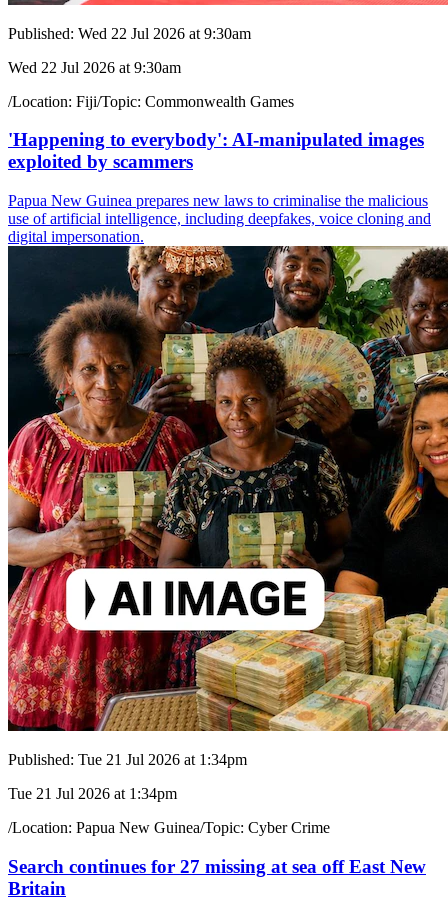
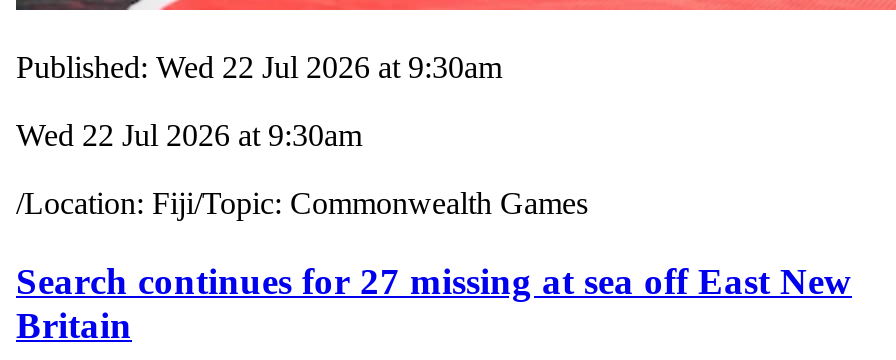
- [image]
- 'Happening to everybody': AI-manipulated images
- exploited by scammers
- Papua New Guinea prepares new laws to criminalise the malicious
- use of artificial intelligence, including deepfakes, voice cloning and
- digital impersonation.

- Published: Tue 21 Jul 2026 at 1:34pm
- Tue 21 Jul 2026 at 1:34pm
- /Location: Papua New Guinea/Topic: Cyber Crime
